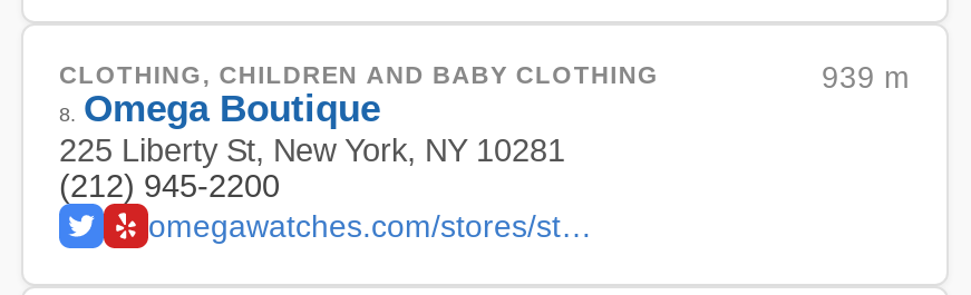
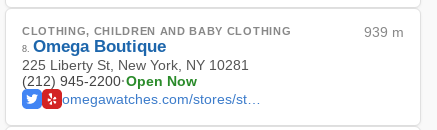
- (212) 945-2200
+ (212) 945-2200 · Open Now
